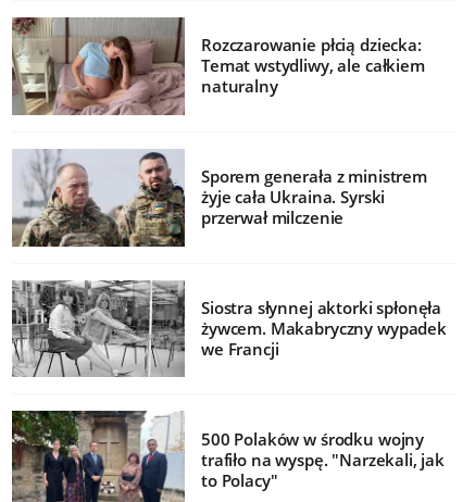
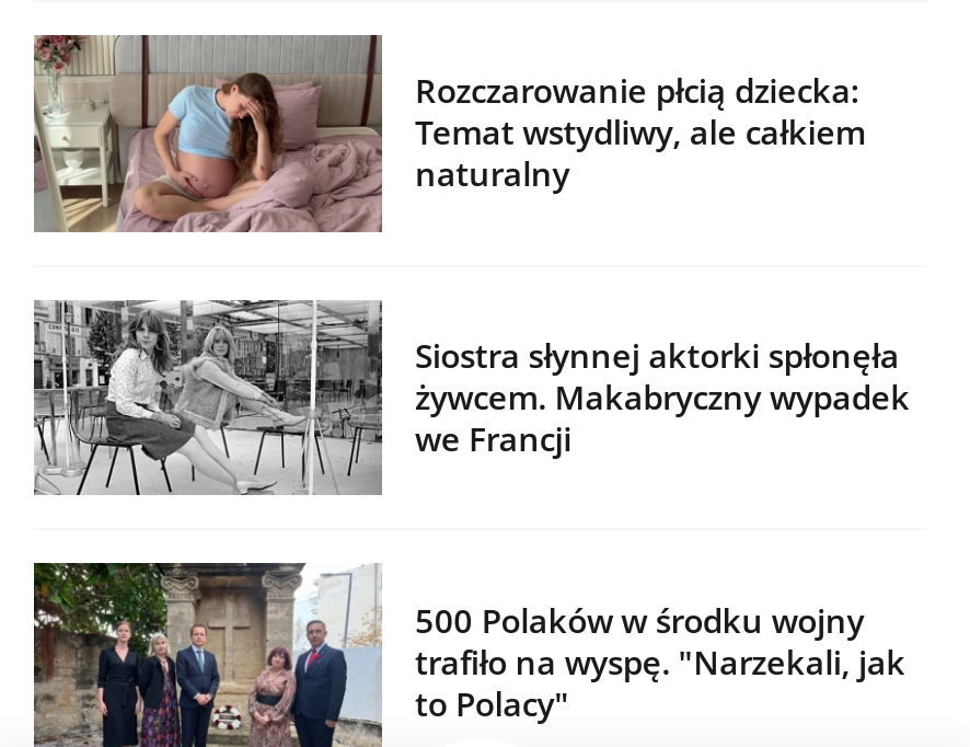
- [image]
- Sporem generała z ministrem
- żyje cała Ukraina. Syrski
- przerwał milczenie
